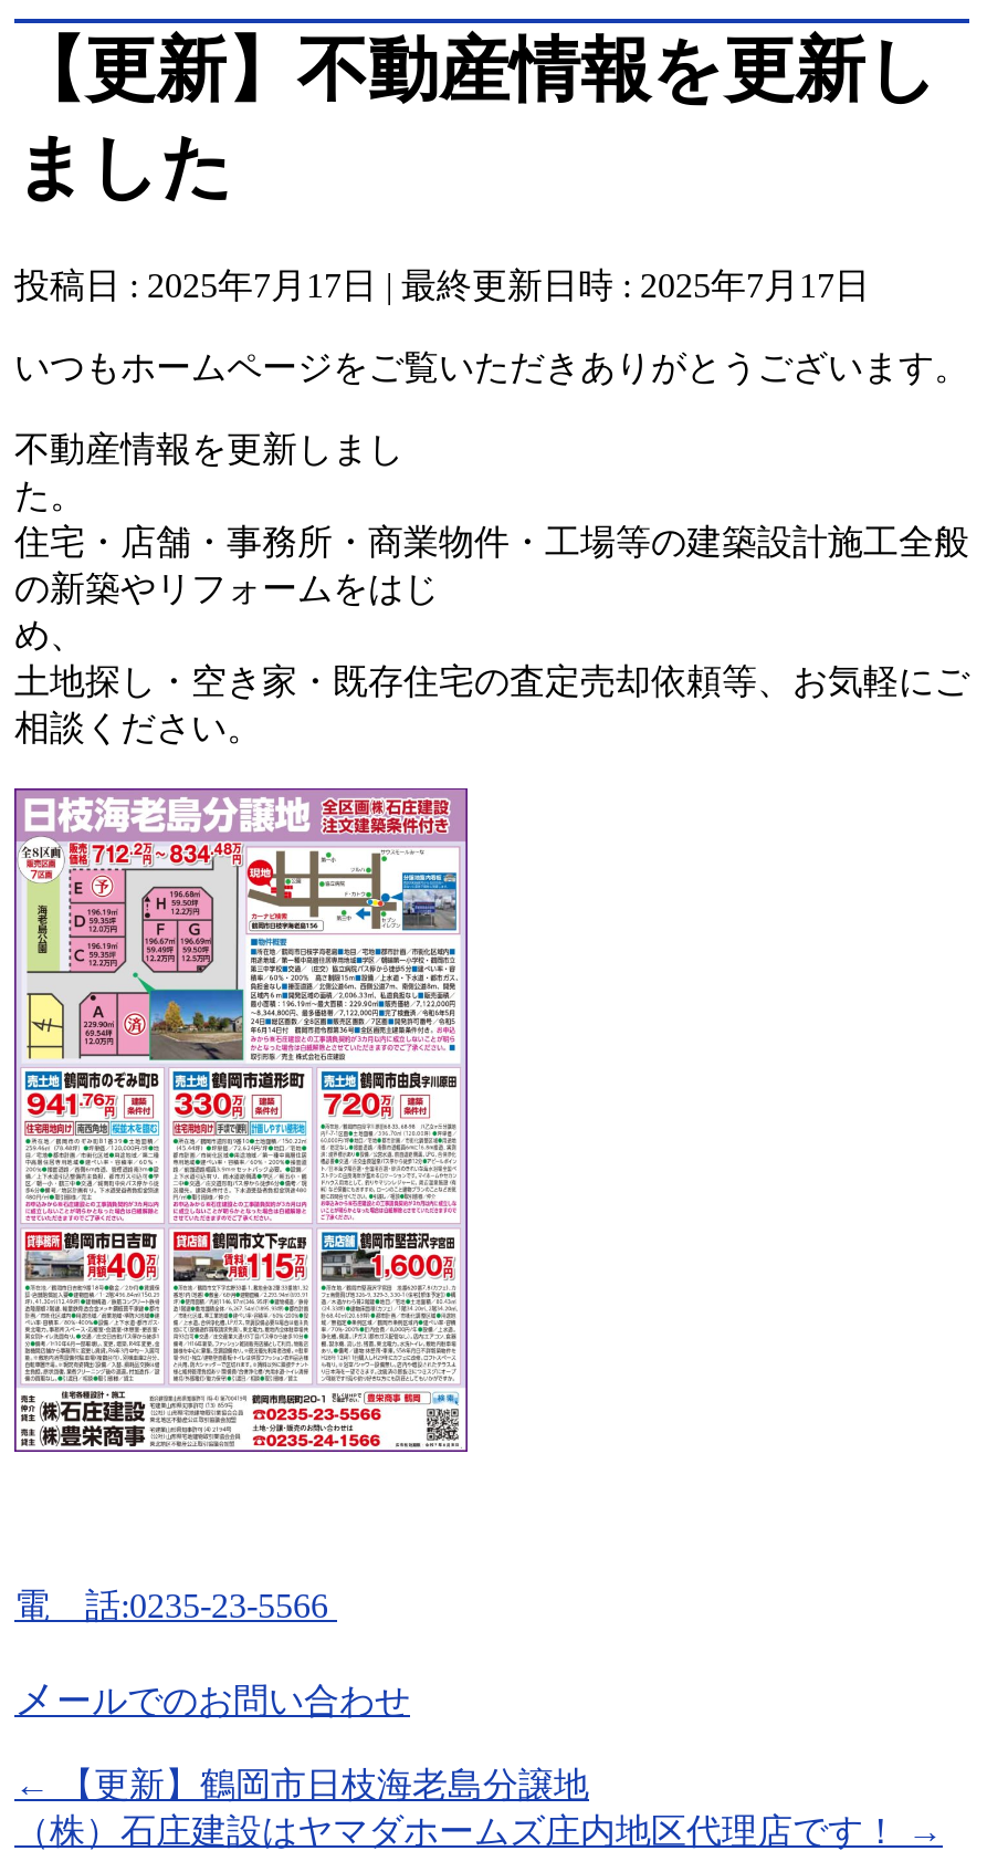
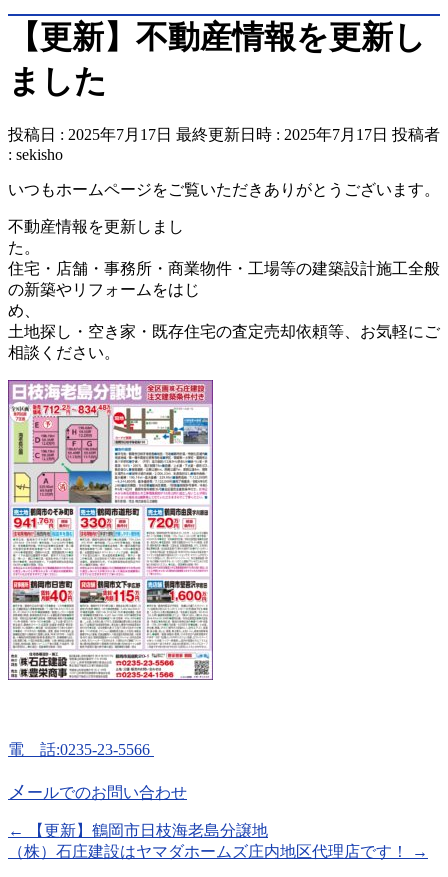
- 投稿日 : 2025年7月17日
- 最終更新日時 : 2025年7月17日
+ 投稿日 : 2025年7月17日 最終更新日時 : 2025年7月17日 投稿者
+ : sekisho
